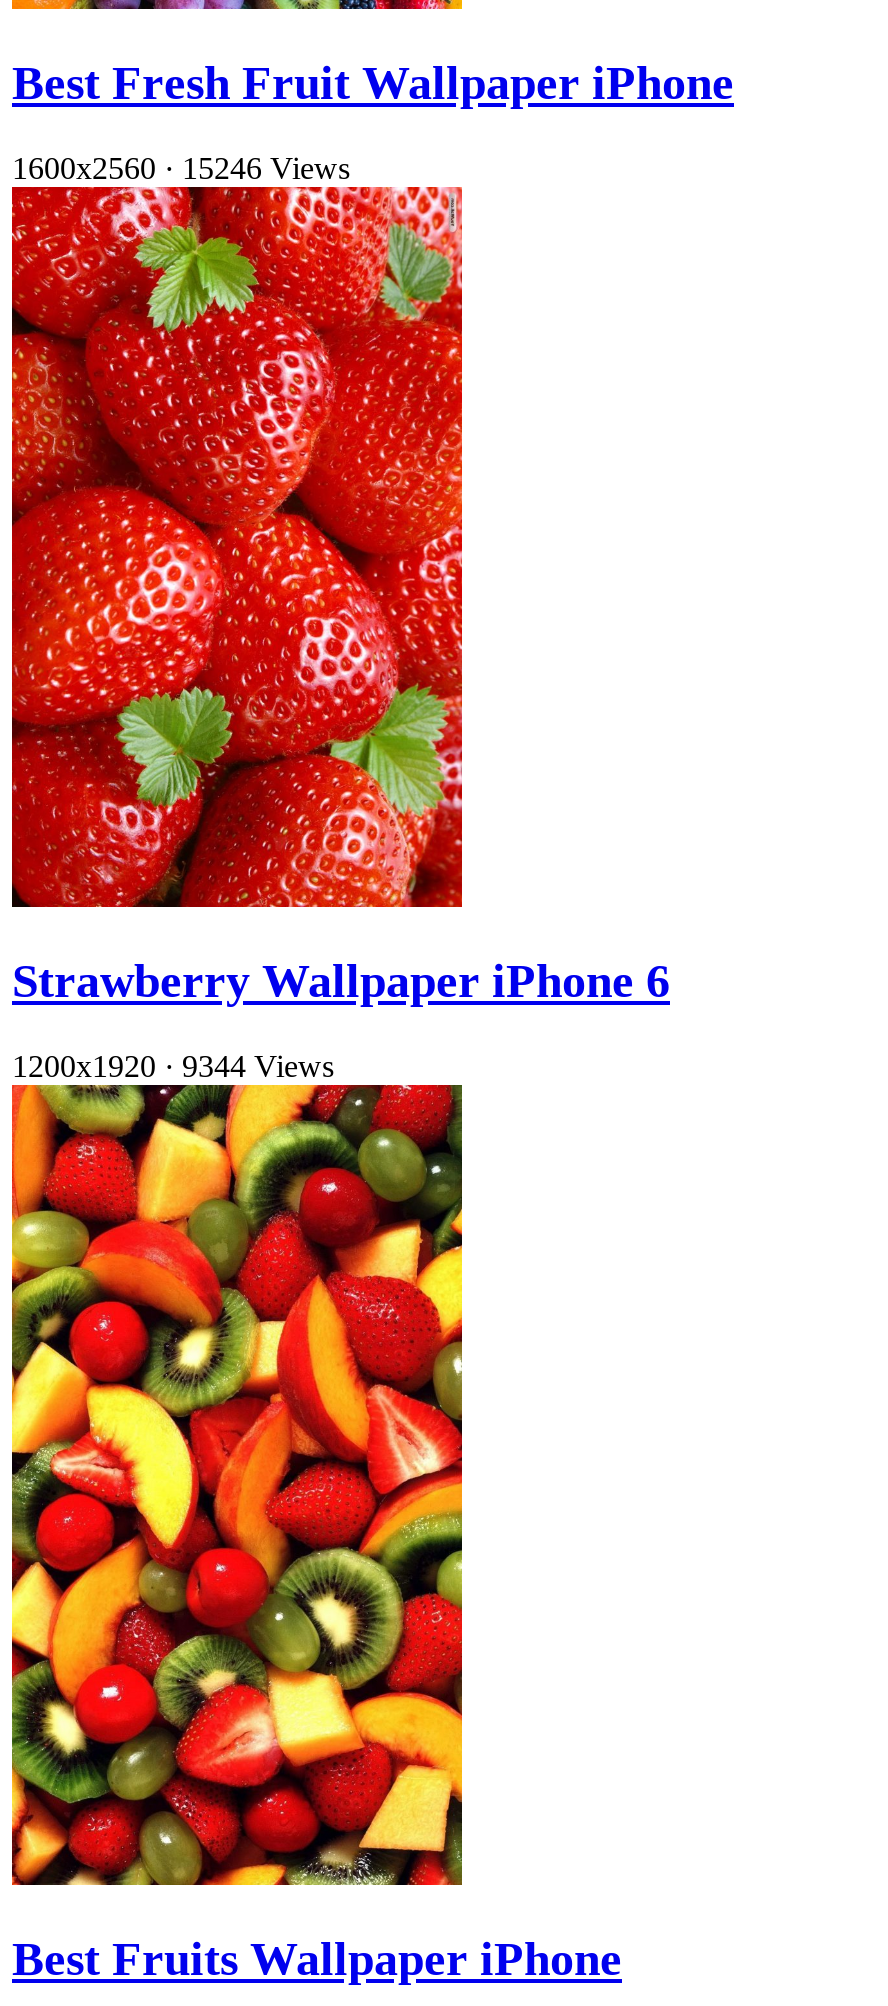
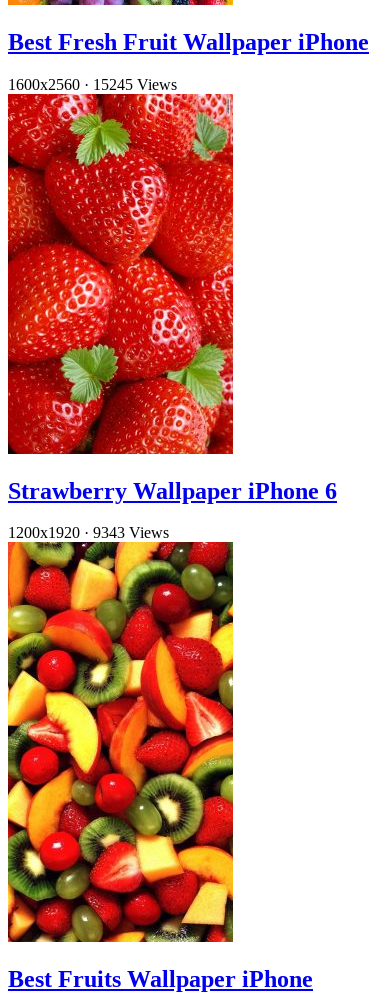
- 1600x2560 · 15246 Views
+ 1600x2560 · 15245 Views

- 1200x1920 · 9344 Views
+ 1200x1920 · 9343 Views
